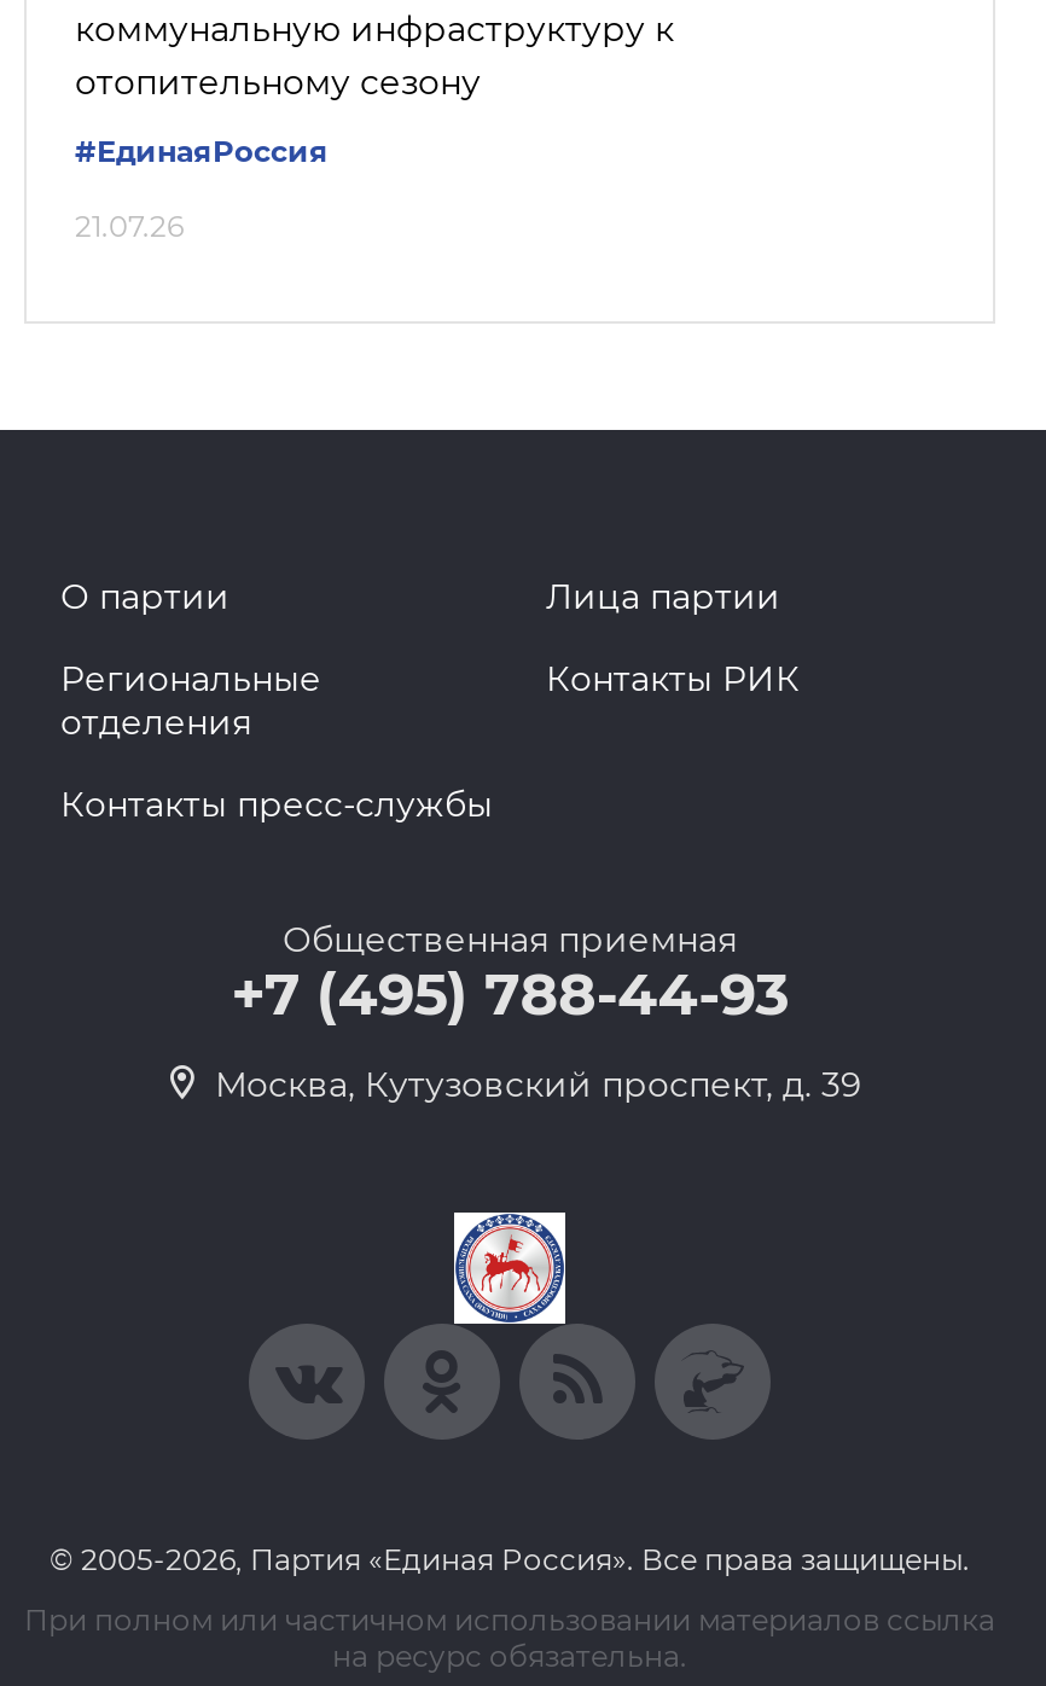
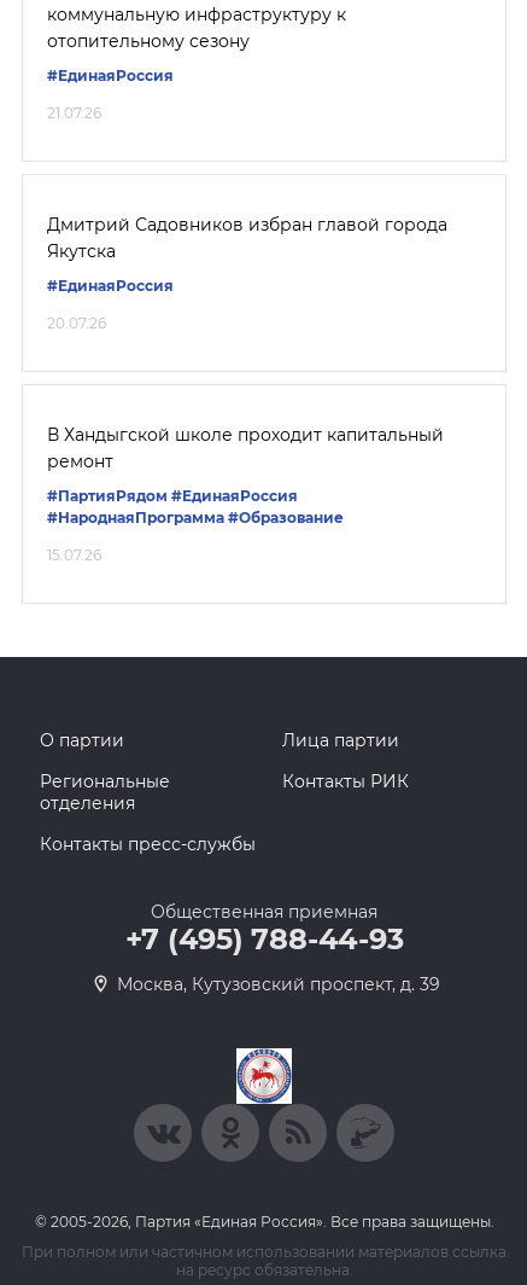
+ Дмитрий Садовников избран главой города
+ Якутска
+ #ЕдинаяРоссия
+ 20.07.26

+ В Хандыгской школе проходит капитальный
+ ремонт
+ #ПартияРядом #ЕдинаяРоссия
+ #НароднаяПрограмма #Образование
+ 15.07.26
